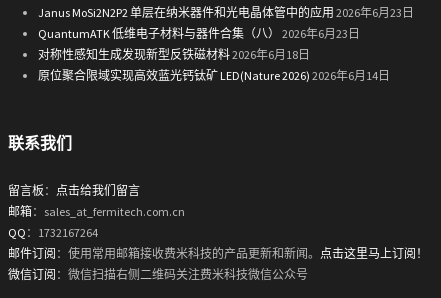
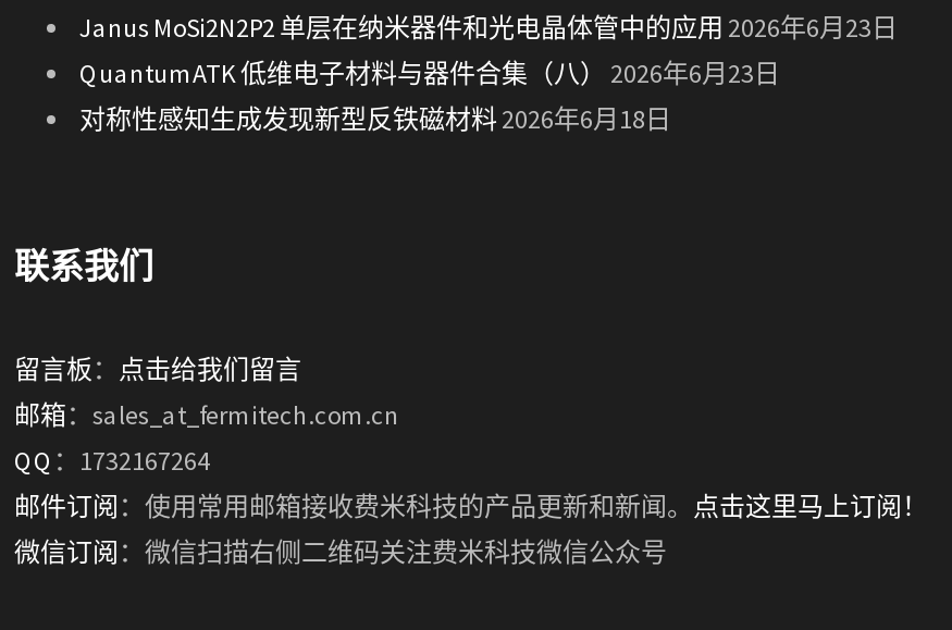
- 原位聚合限域实现高效蓝光钙钛矿 LED(Nature 2026) 2026年6月14日
